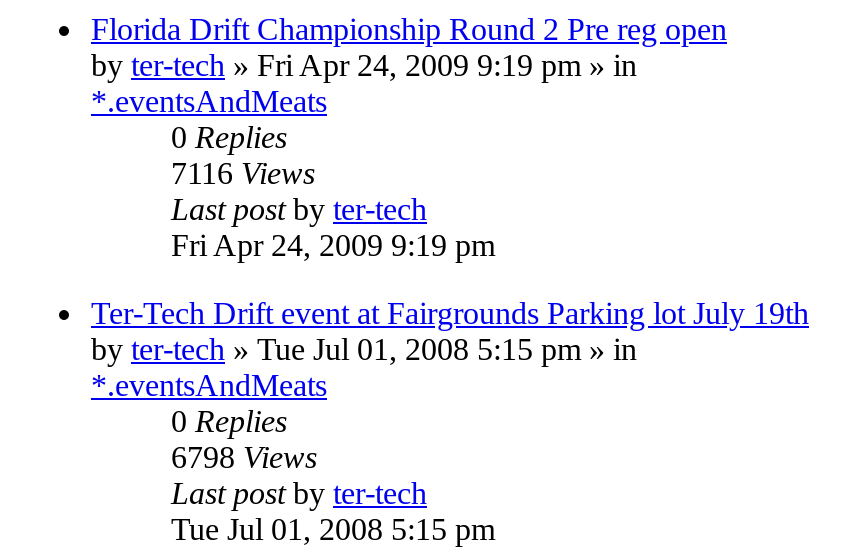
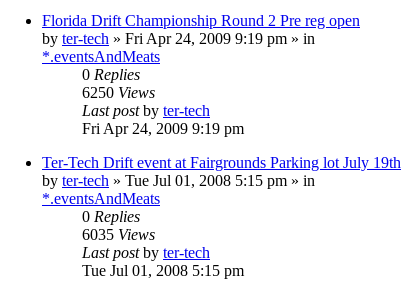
- 7116 Views
+ 6250 Views

- 6798 Views
+ 6035 Views
